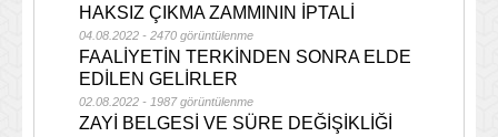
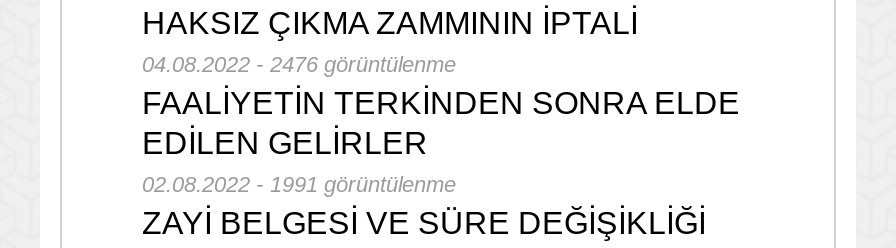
- 04.08.2022 - 2470 görüntülenme
+ 04.08.2022 - 2476 görüntülenme

- 02.08.2022 - 1987 görüntülenme
+ 02.08.2022 - 1991 görüntülenme
